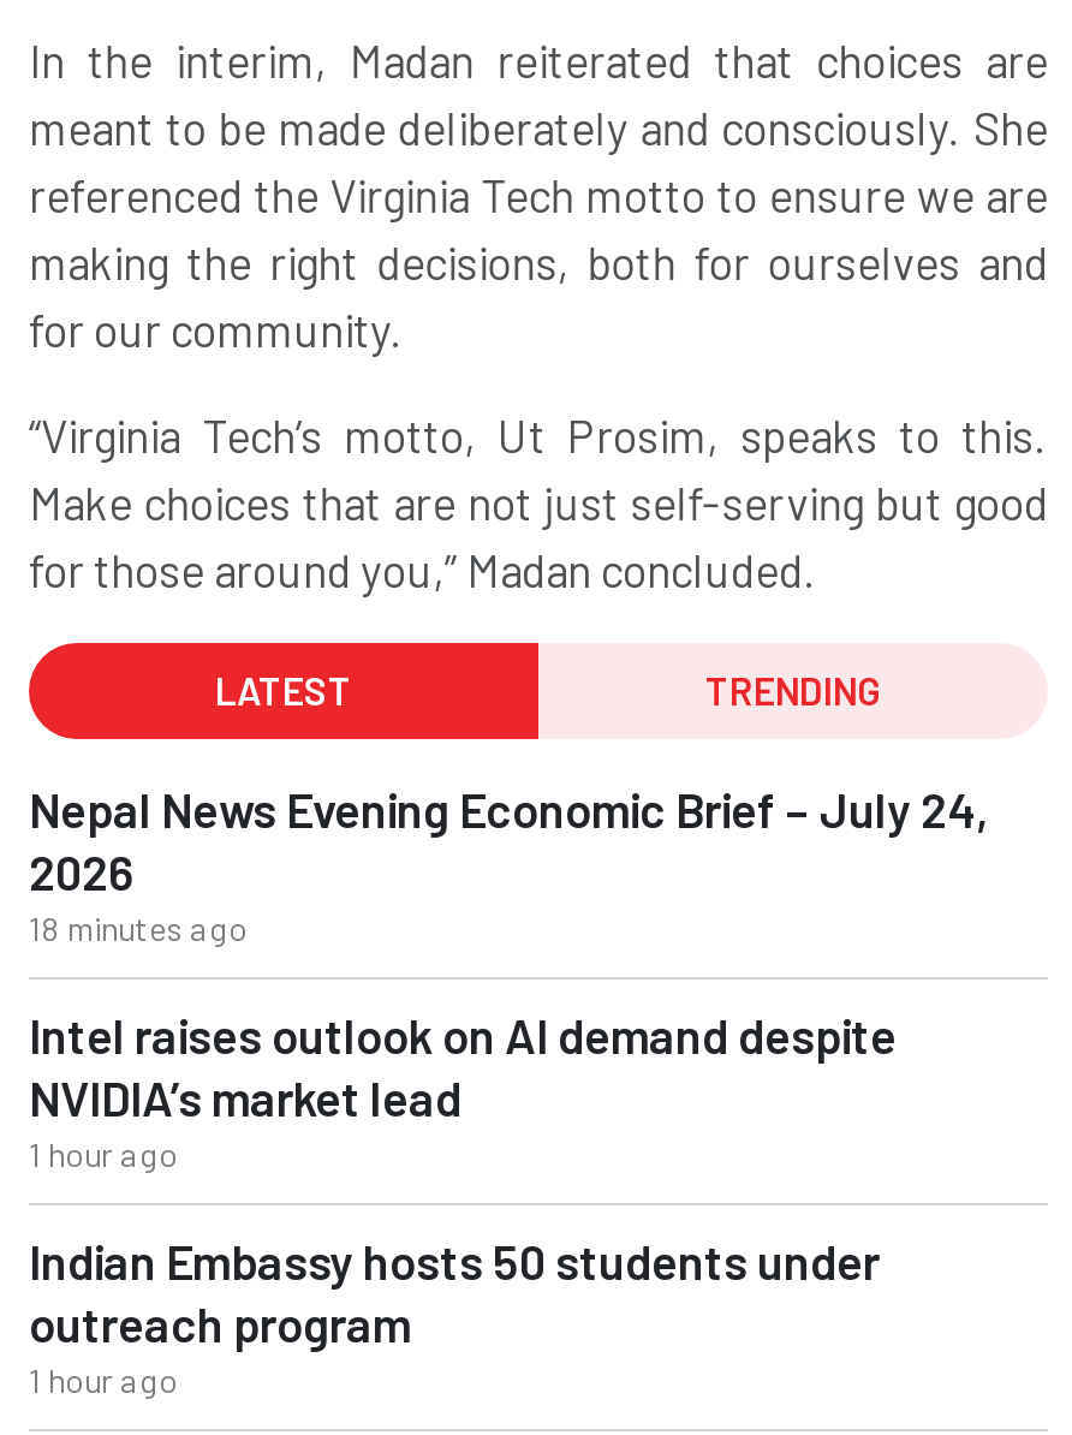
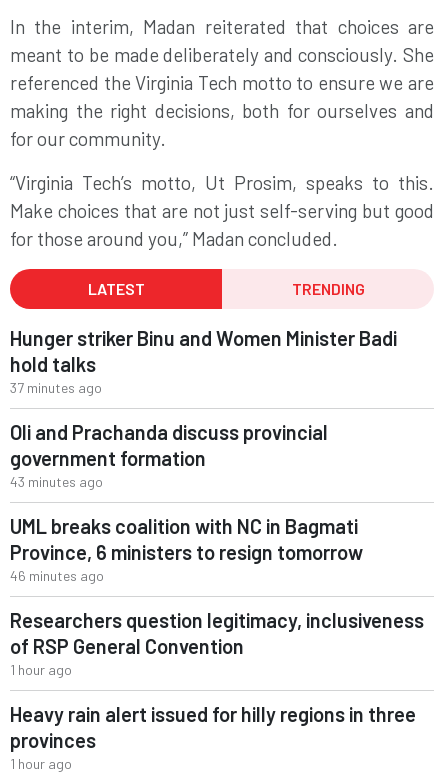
- Nepal News Evening Economic Brief – July 24,
- 2026
- 18 minutes ago
- Intel raises outlook on AI demand despite
- NVIDIA’s market lead
+ Hunger striker Binu and Women Minister Badi
+ hold talks
+ 37 minutes ago
+ Oli and Prachanda discuss provincial
+ government formation
+ 43 minutes ago
+ UML breaks coalition with NC in Bagmati
+ Province, 6 ministers to resign tomorrow
+ 46 minutes ago
+ Researchers question legitimacy, inclusiveness
+ of RSP General Convention

- Indian Embassy hosts 50 students under
- outreach program
+ Heavy rain alert issued for hilly regions in three
+ provinces
